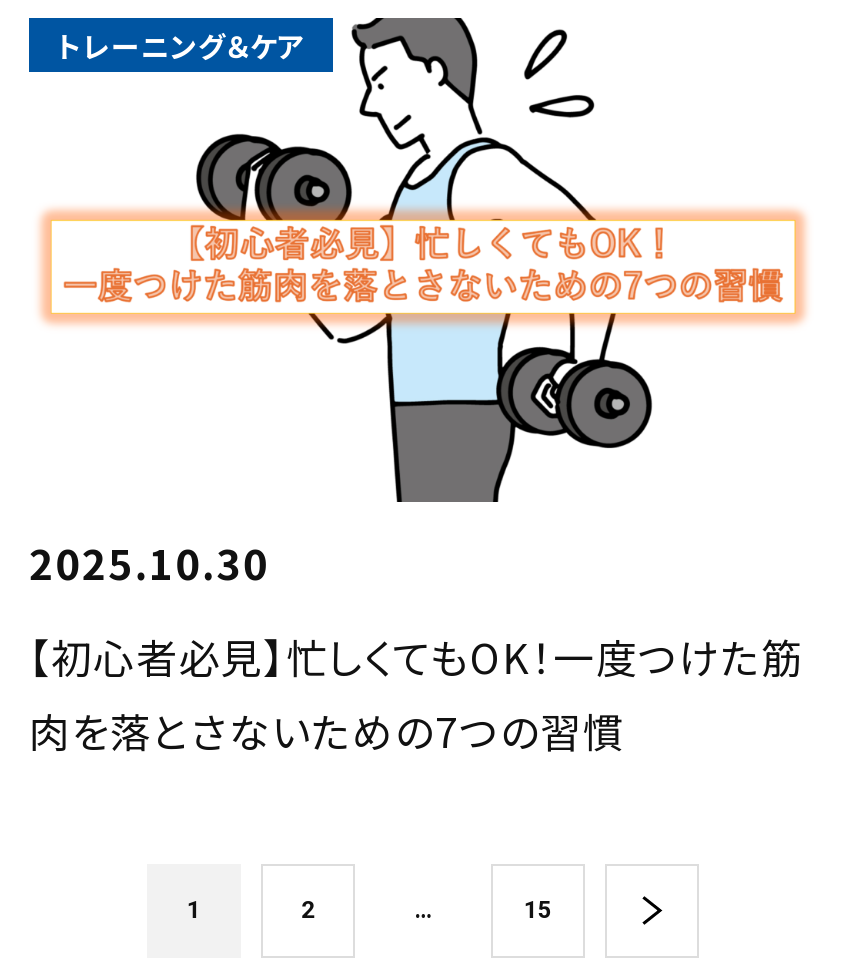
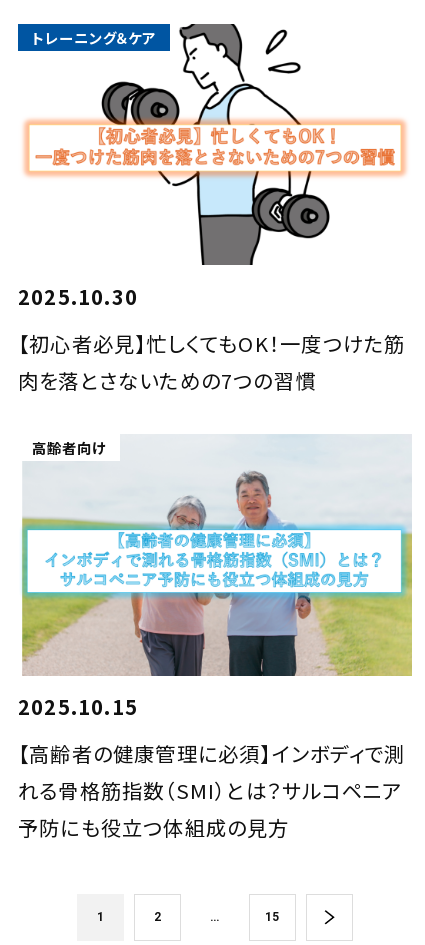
+ 2025.10.15
+ 【高齢者の健康管理に必須】インボディで測
+ れる骨格筋指数（SMI）とは？サルコペニア
+ 予防にも役立つ体組成の見方

+ [image]
+ 高齢者向け
